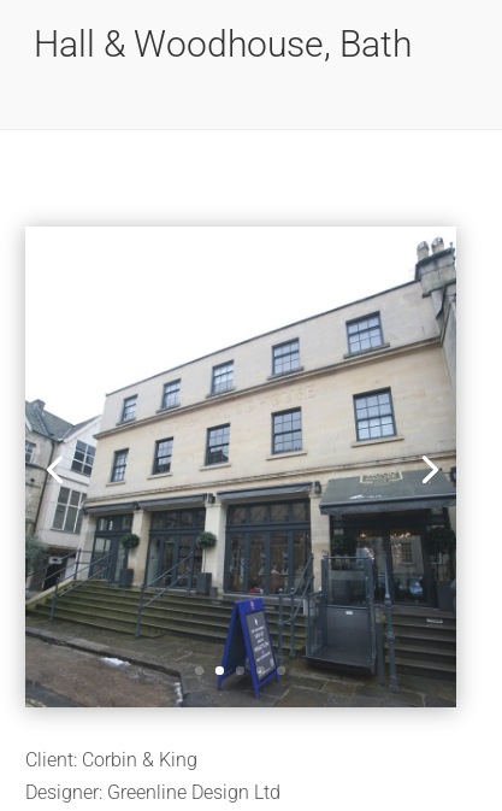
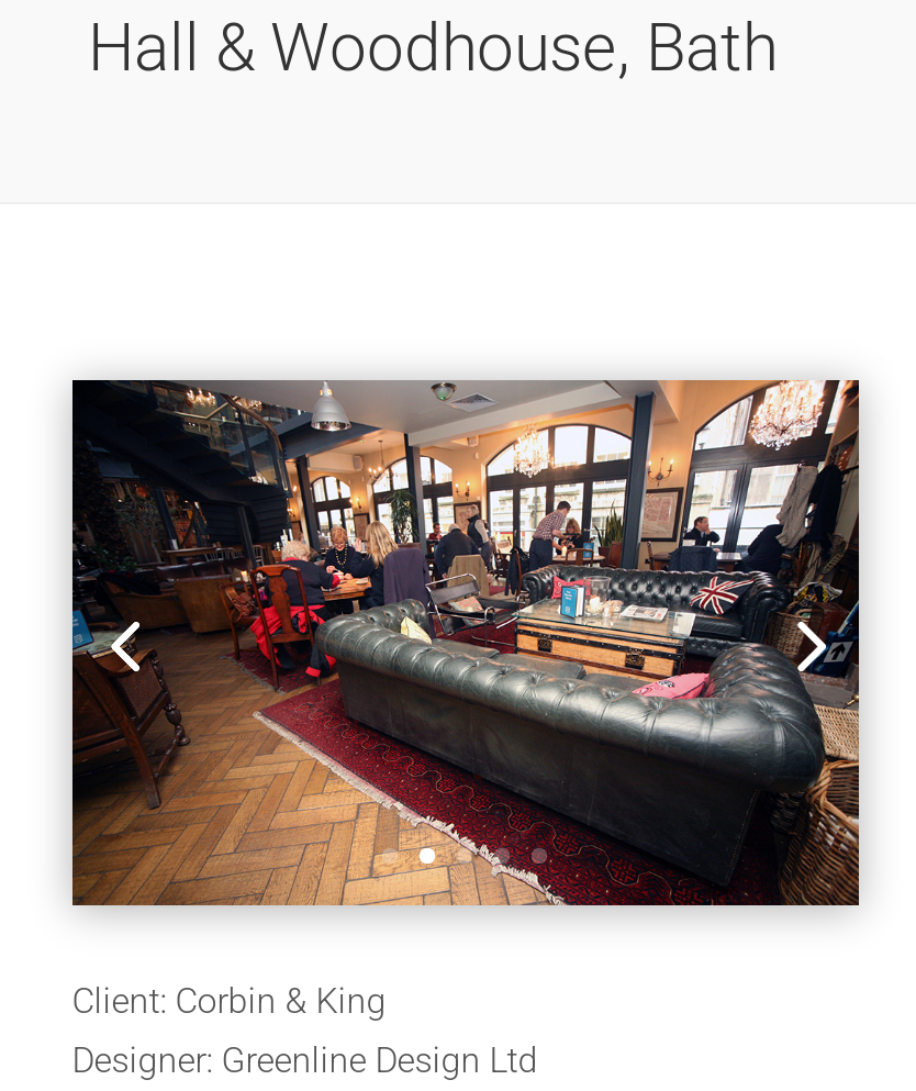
- [image]
+ [image]
